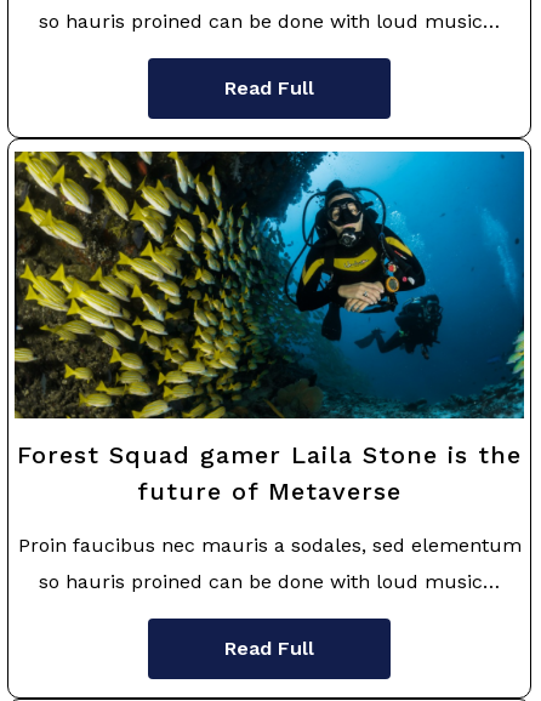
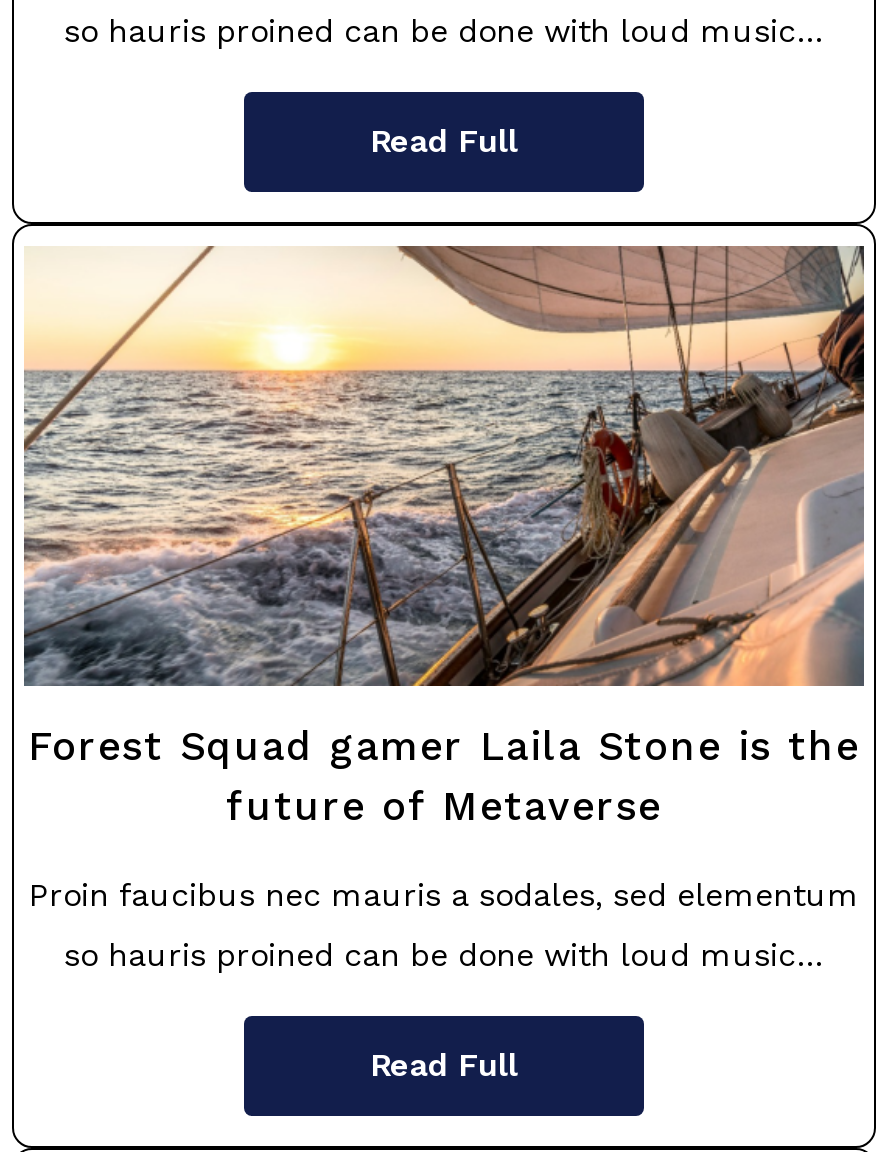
- [image]
+ [image]
